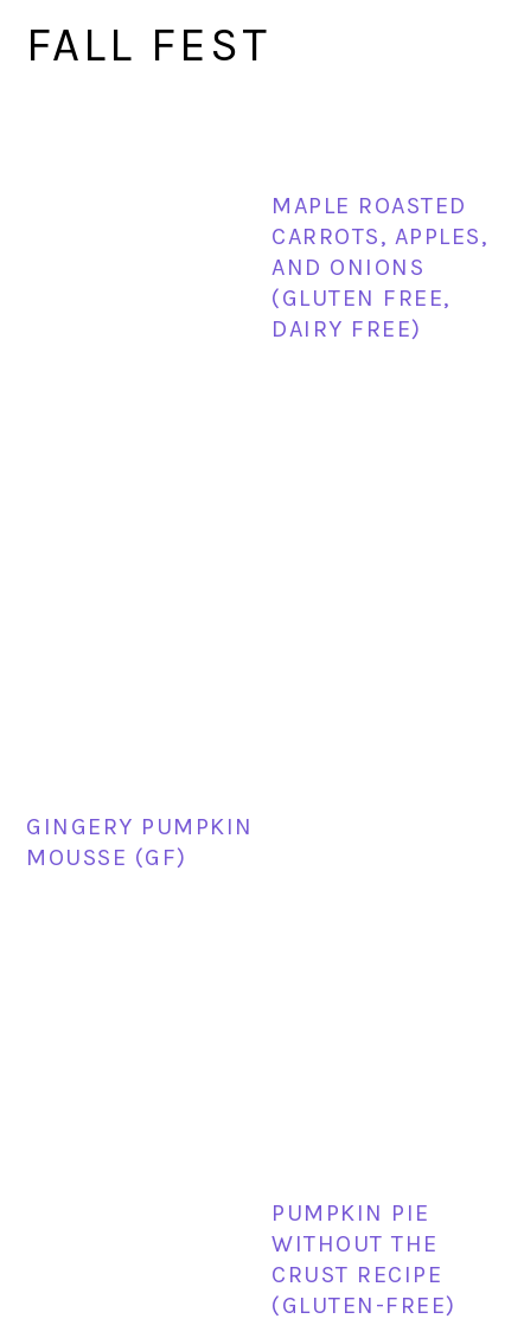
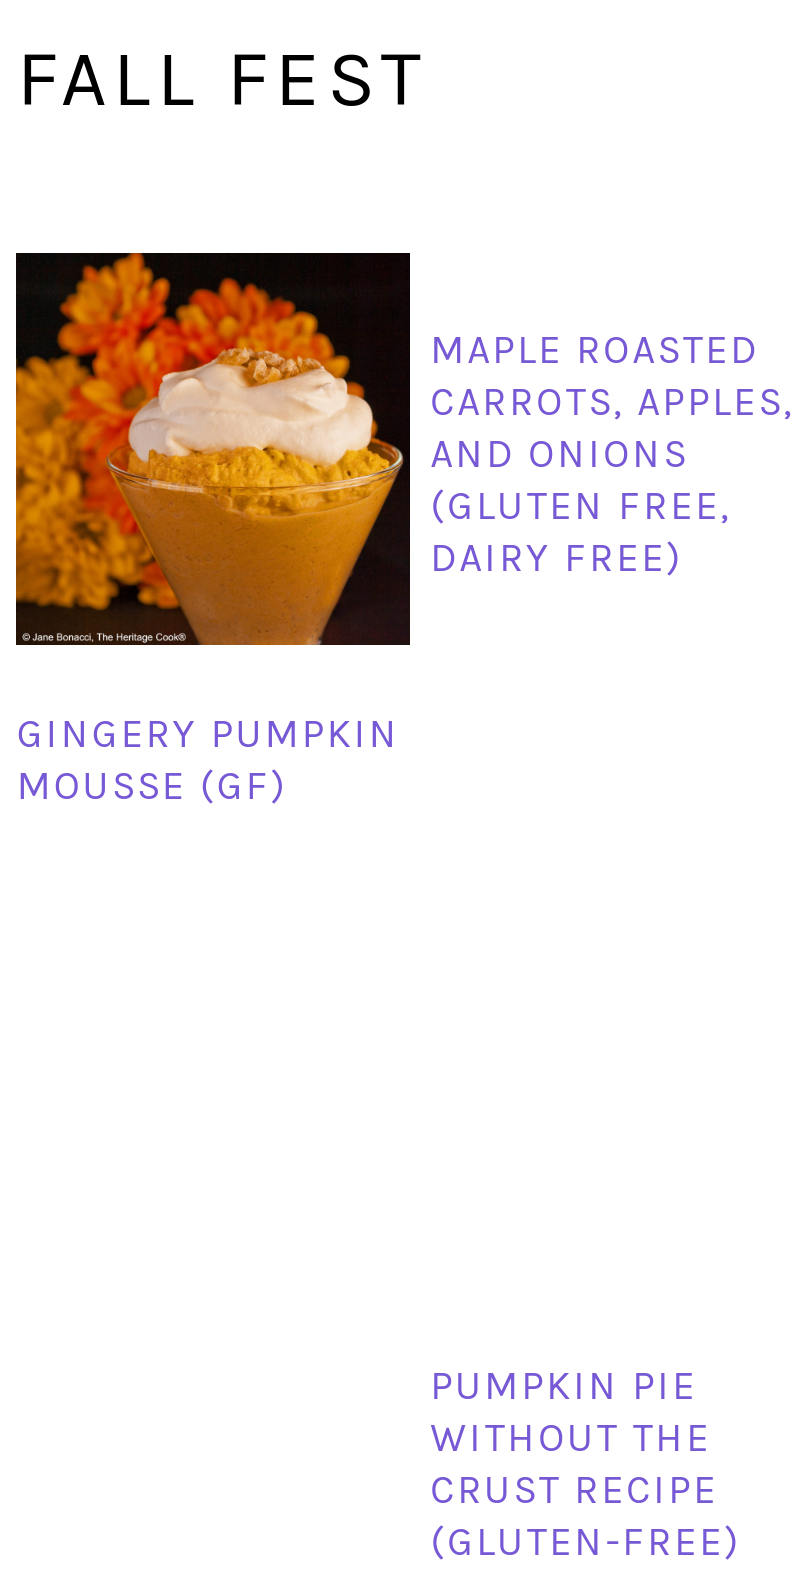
+ [image]
